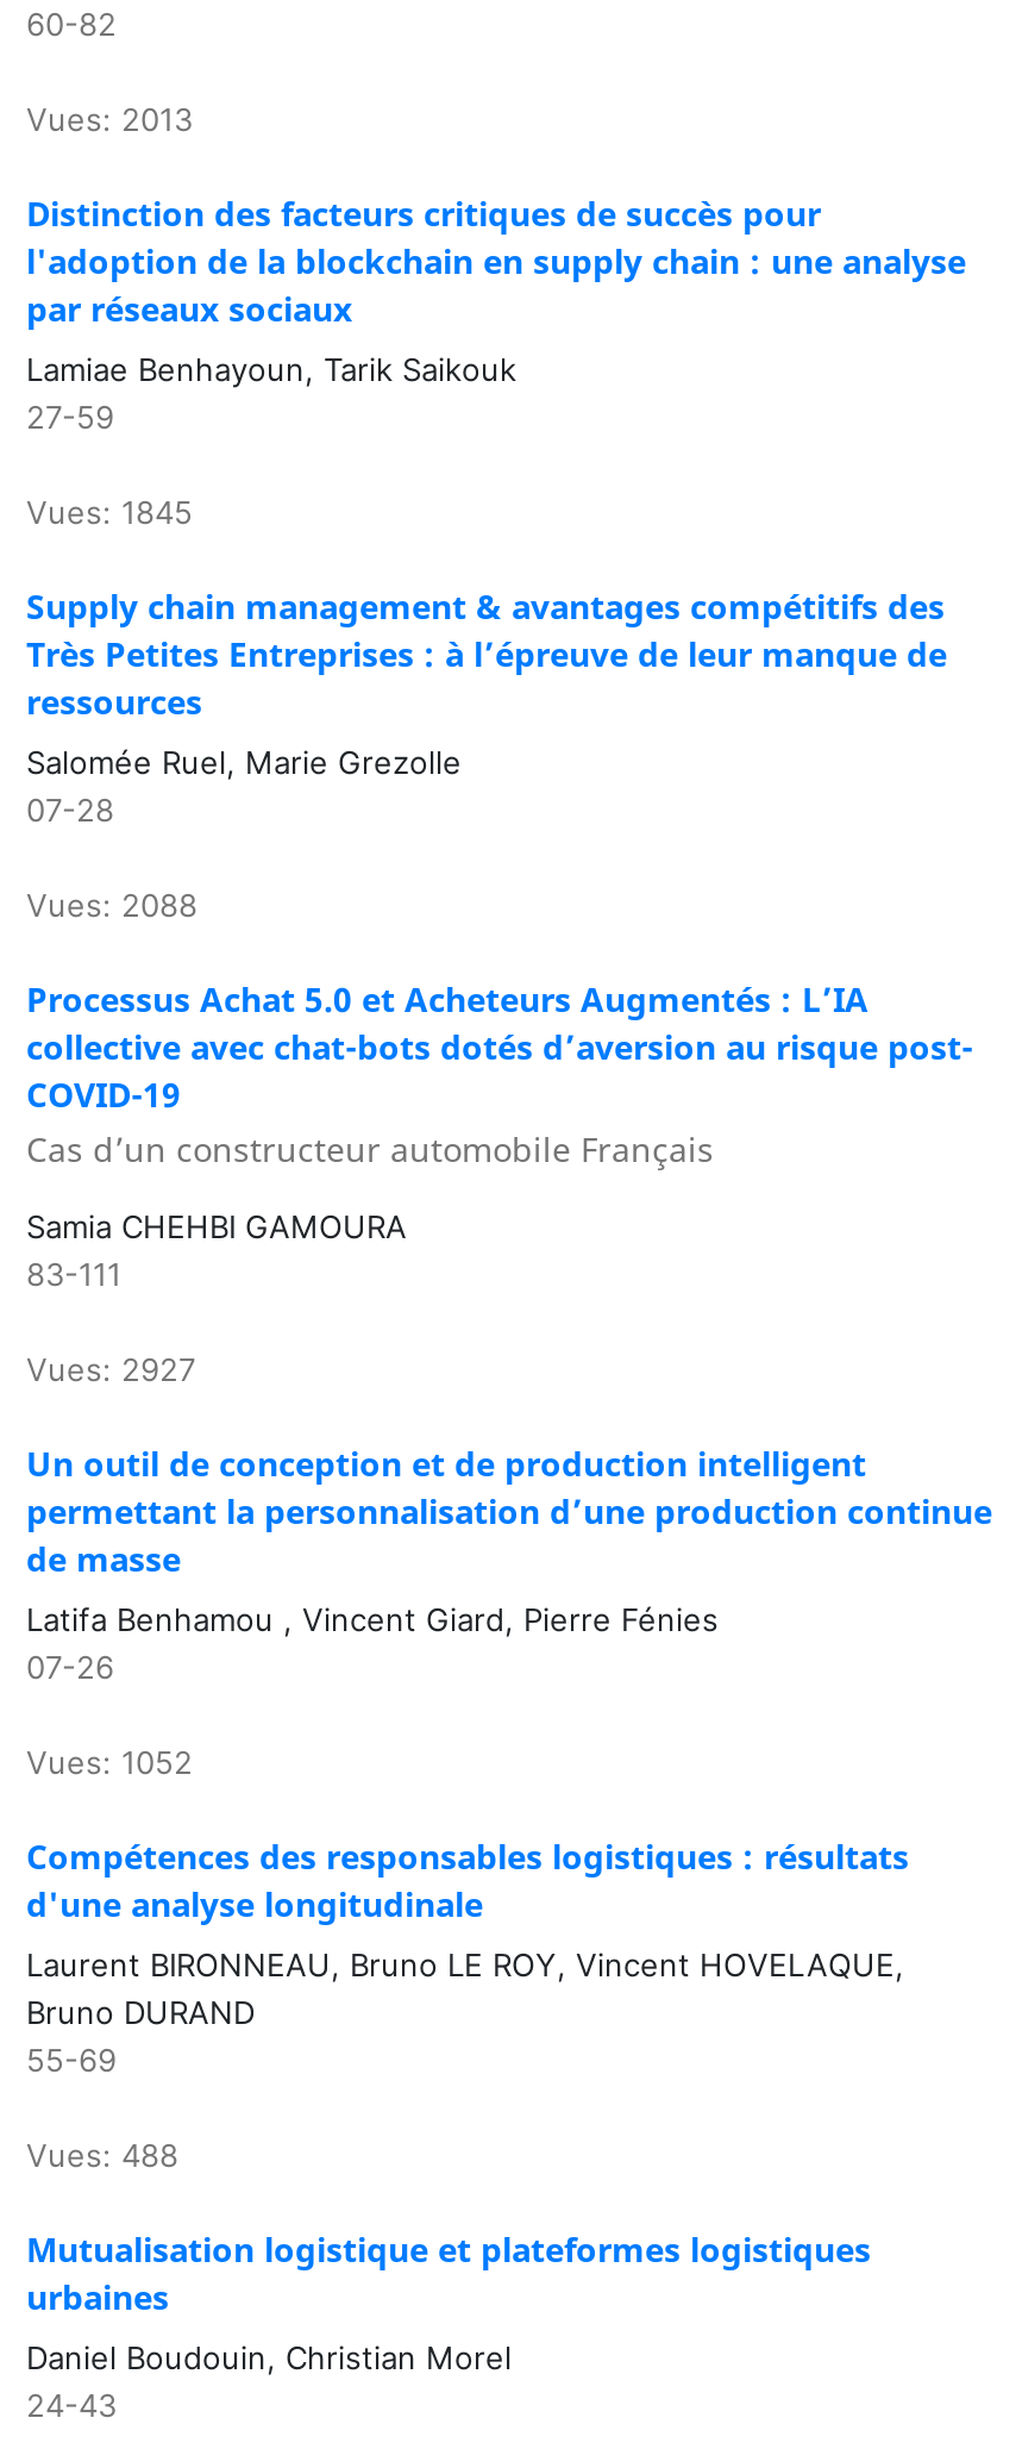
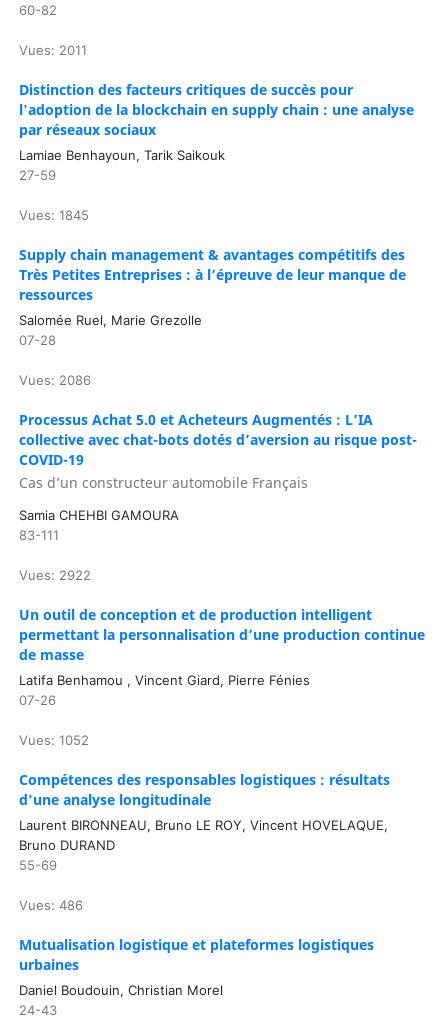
- Vues: 2013
+ Vues: 2011

- Vues: 2088
+ Vues: 2086

- Vues: 2927
+ Vues: 2922

- Vues: 488
+ Vues: 486
